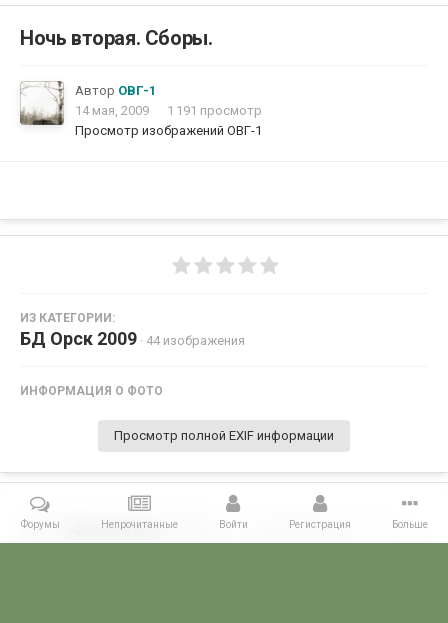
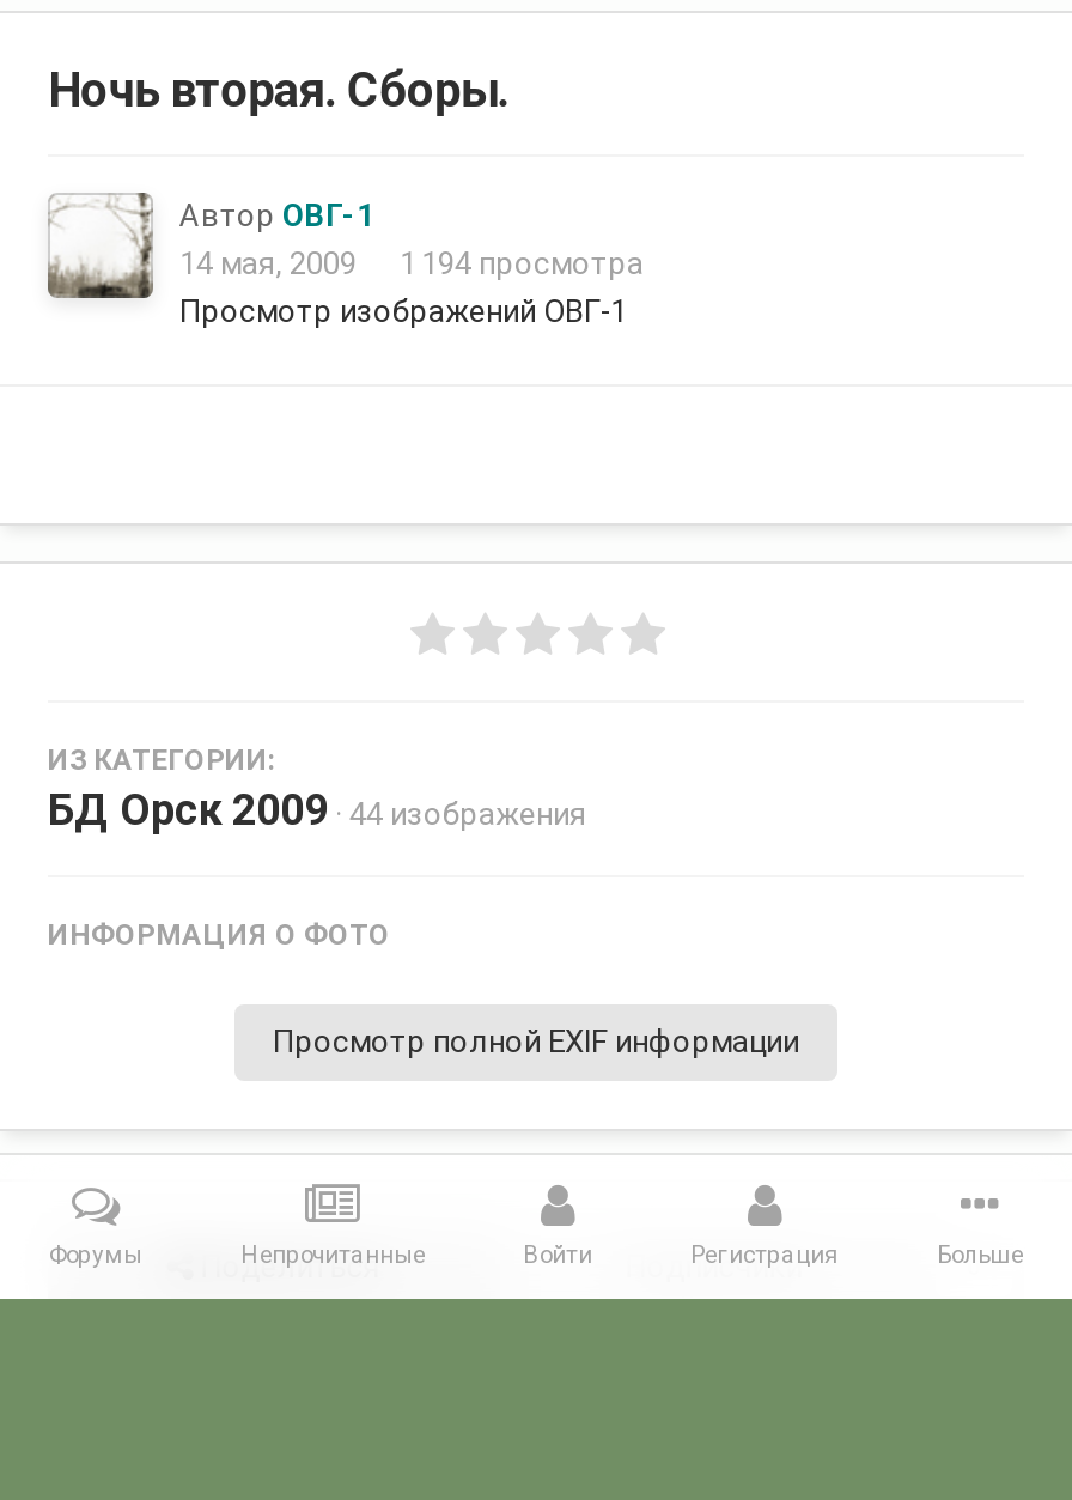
- 14 мая, 2009 1 191 просмотр
+ 14 мая, 2009 1 194 просмотра
